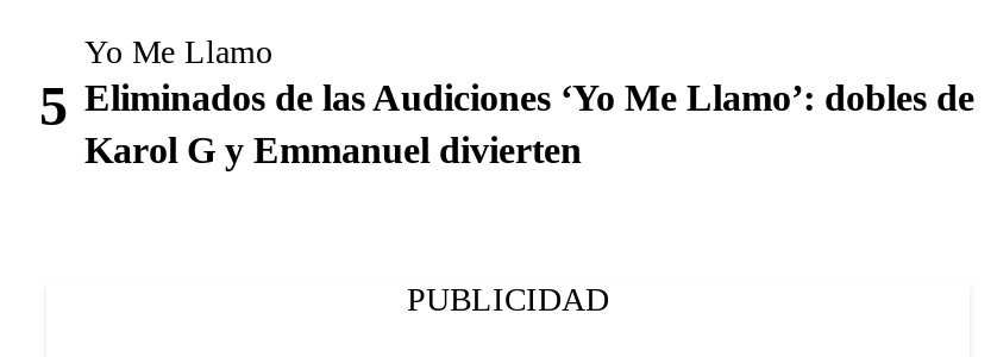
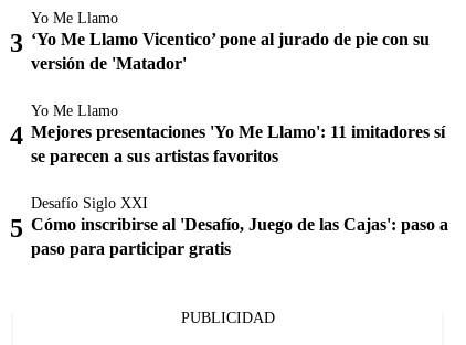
- Eliminados de las Audiciones ‘Yo Me Llamo’: dobles de
- Karol G y Emmanuel divierten
+ ‘Yo Me Llamo Vicentico’ pone al jurado de pie con su
+ versión de 'Matador'
+ Yo Me Llamo
+ Mejores presentaciones 'Yo Me Llamo': 11 imitadores sí
+ se parecen a sus artistas favoritos
+ Desafío Siglo XXI
+ Cómo inscribirse al 'Desafío, Juego de las Cajas': paso a
+ paso para participar gratis
